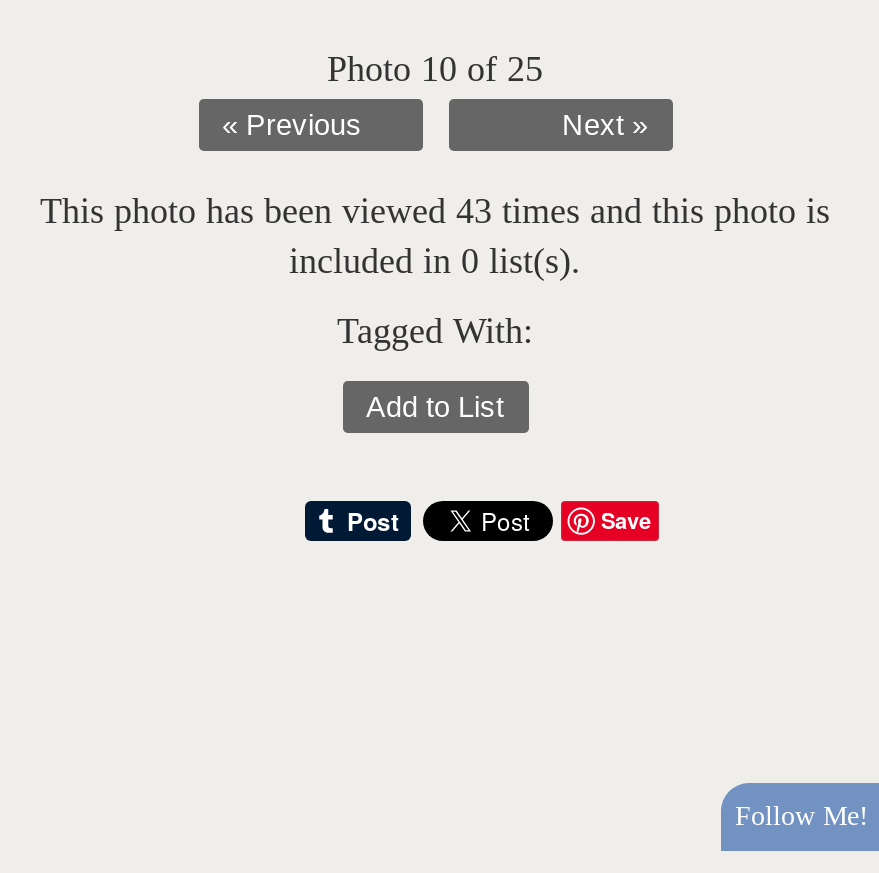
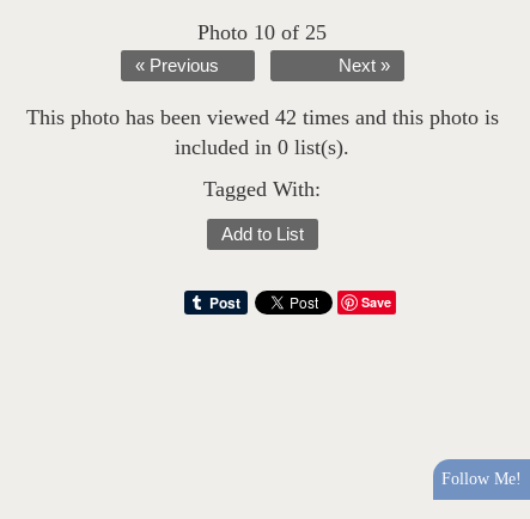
- This photo has been viewed 43 times and this photo is
+ This photo has been viewed 42 times and this photo is
